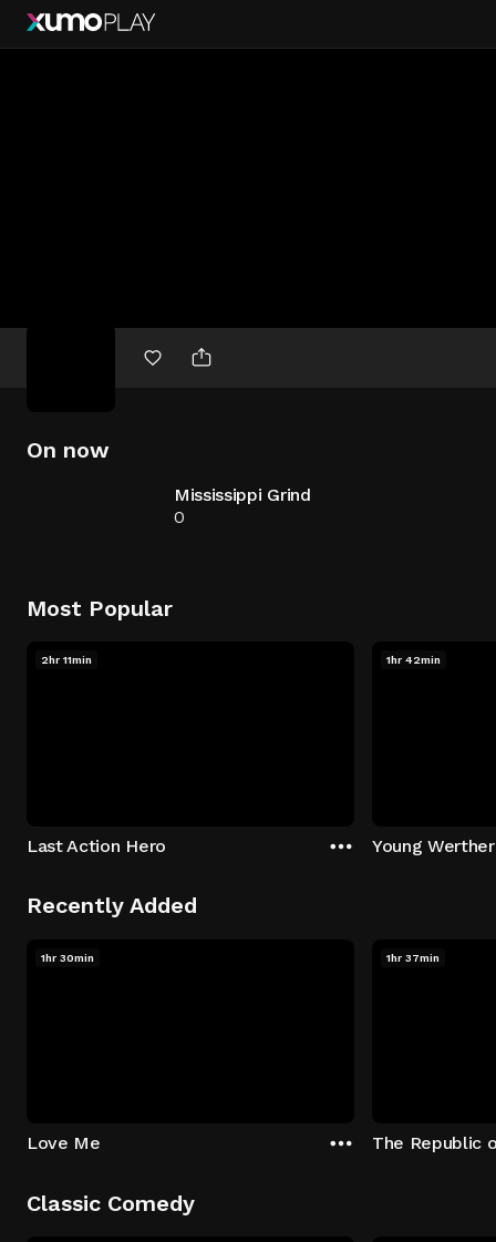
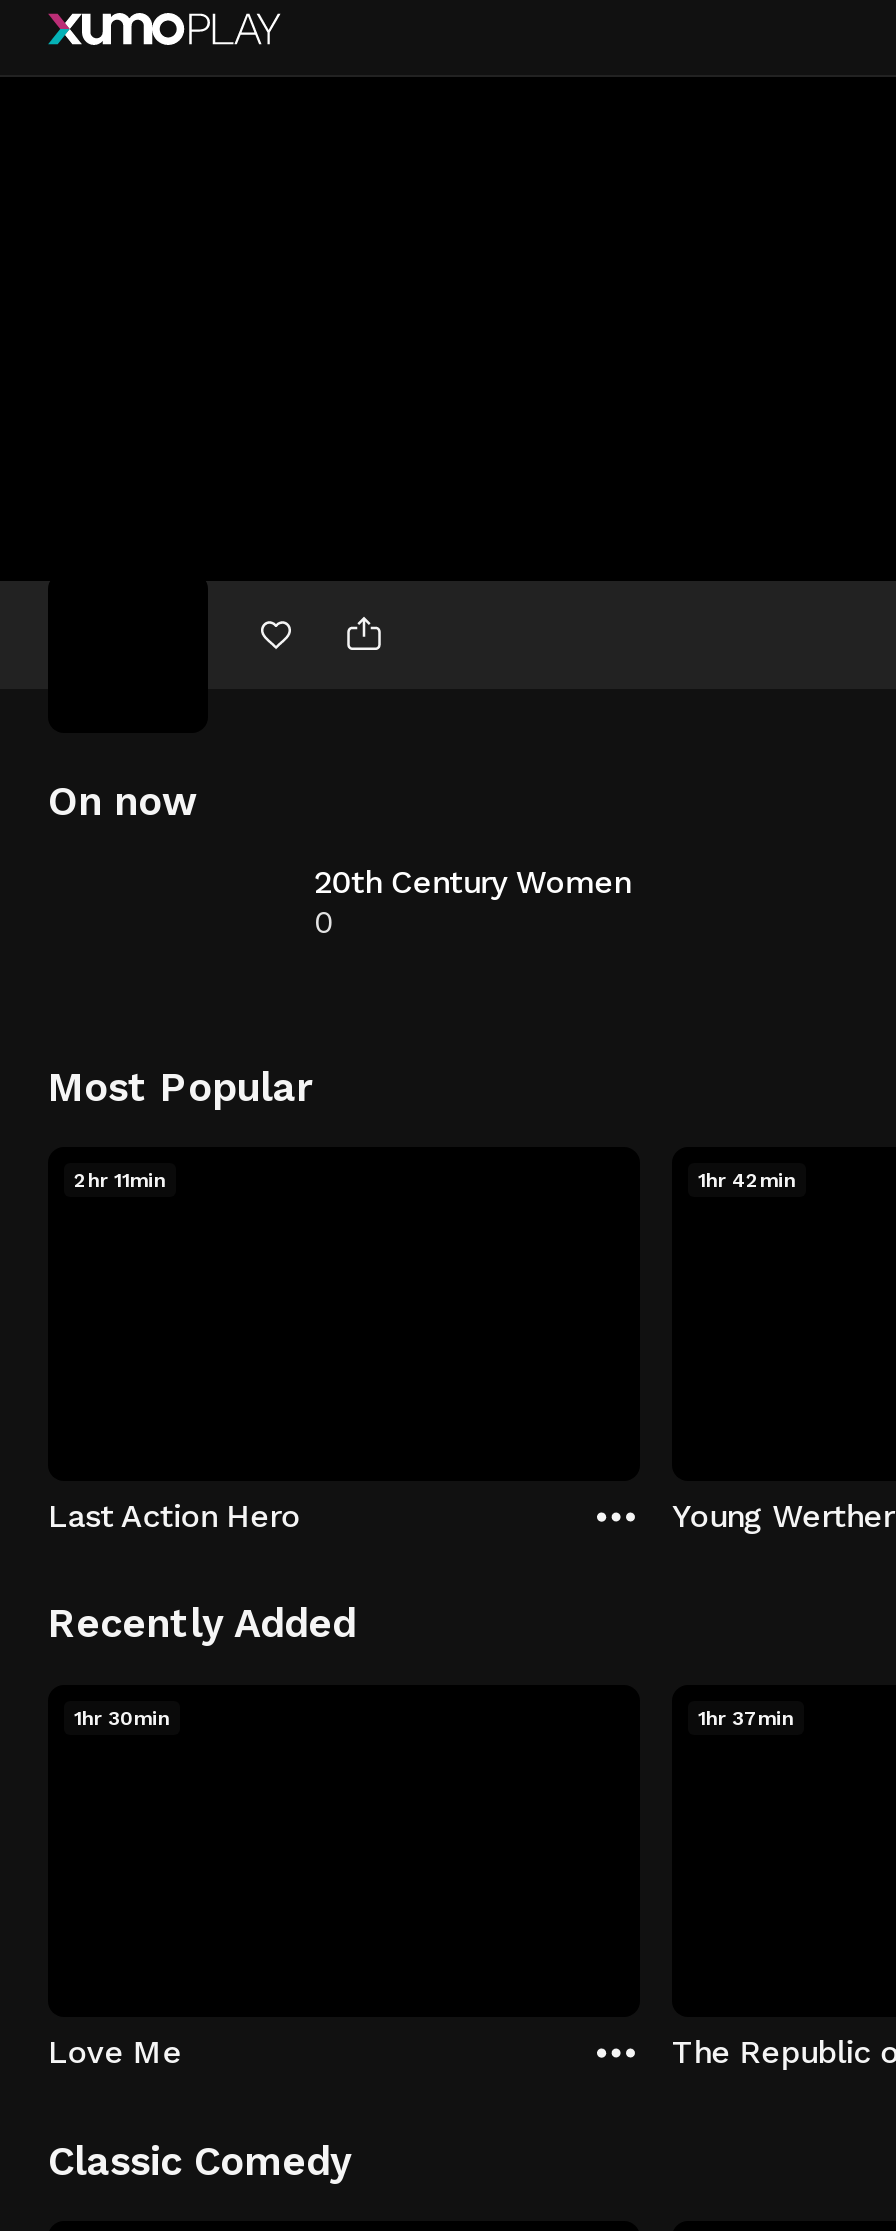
- Mississippi Grind
+ 20th Century Women
